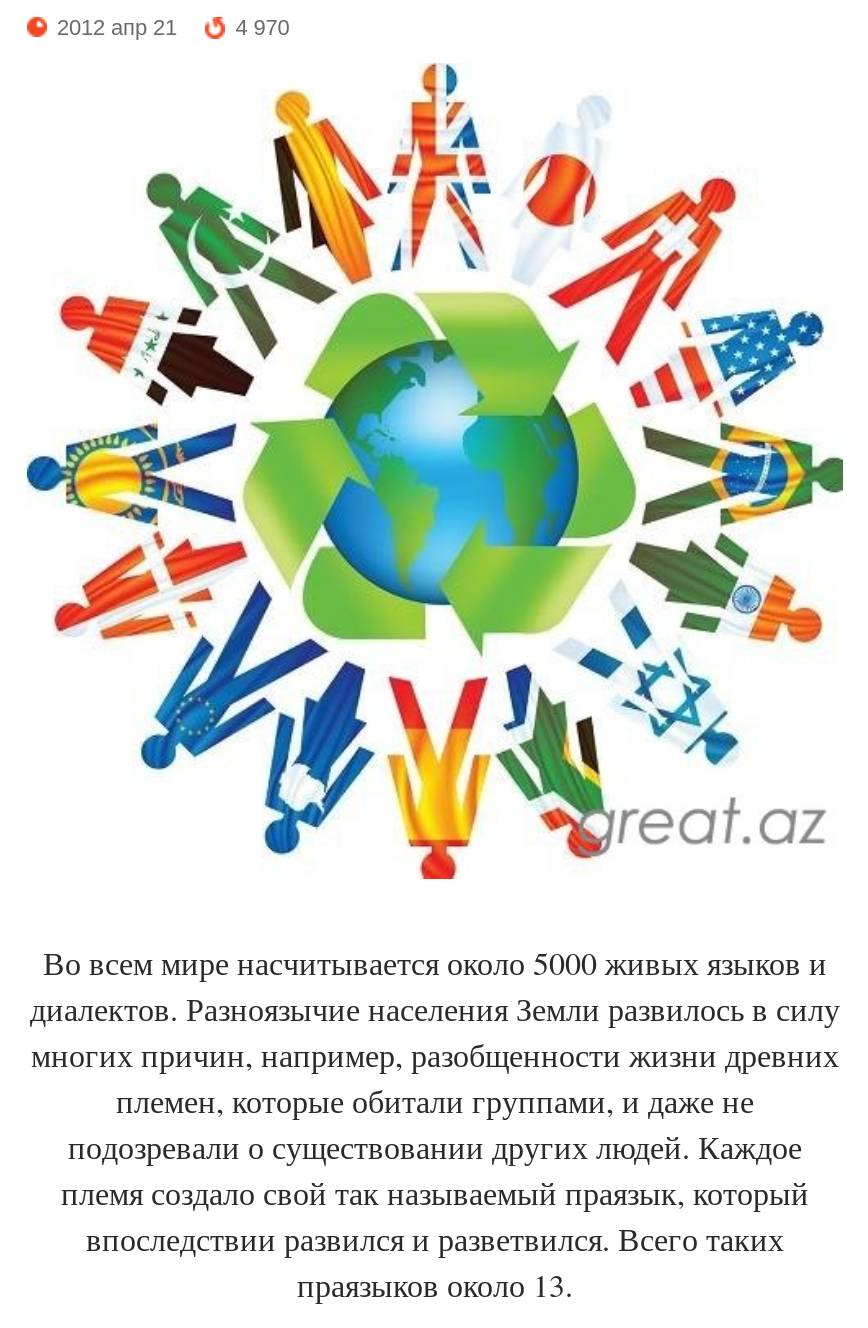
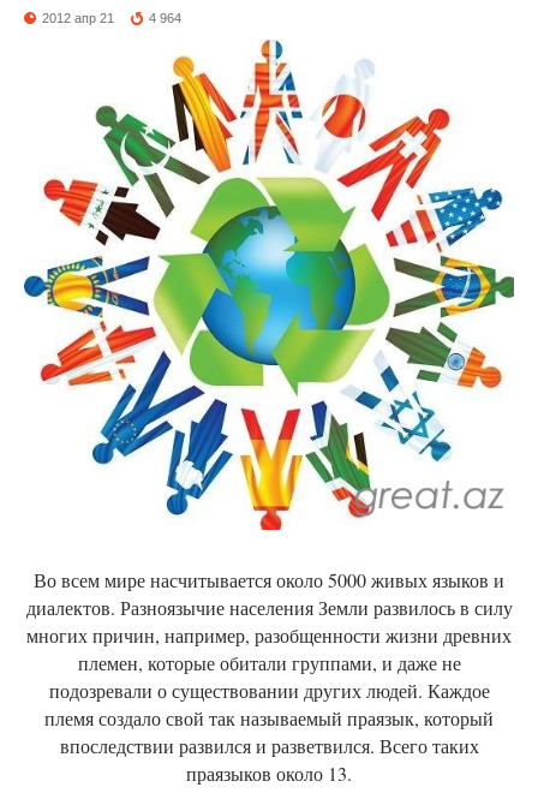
- 4 970
+ 4 964
